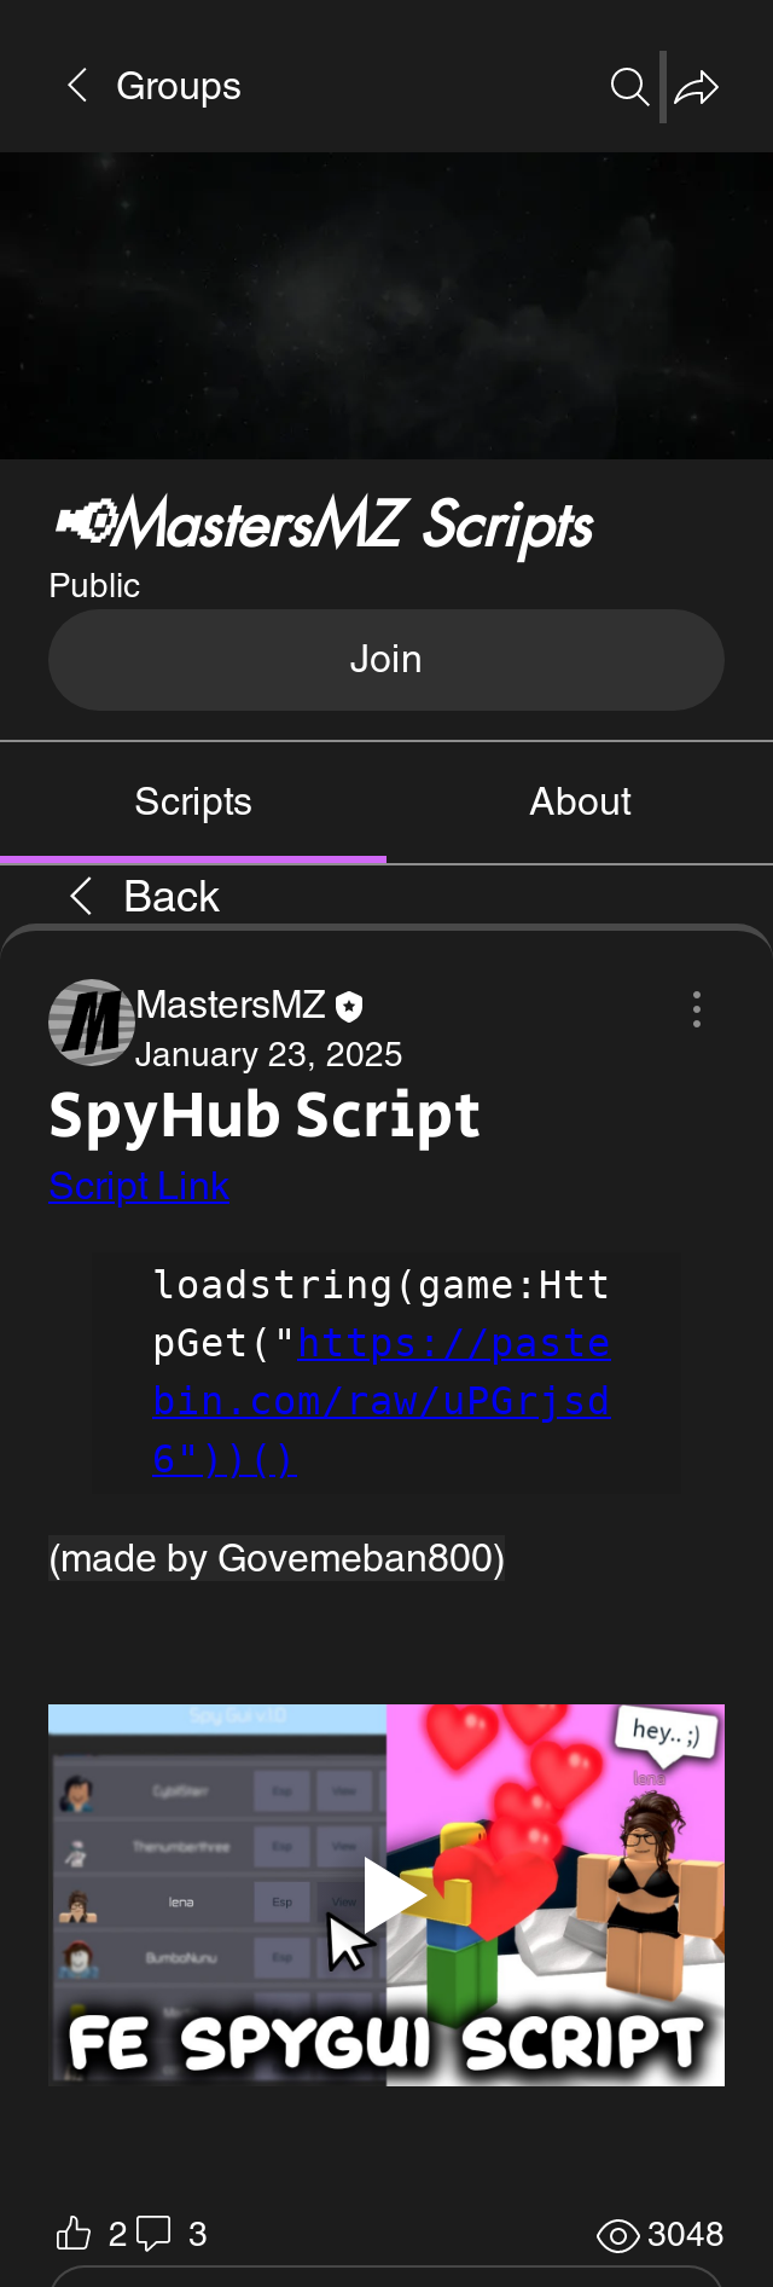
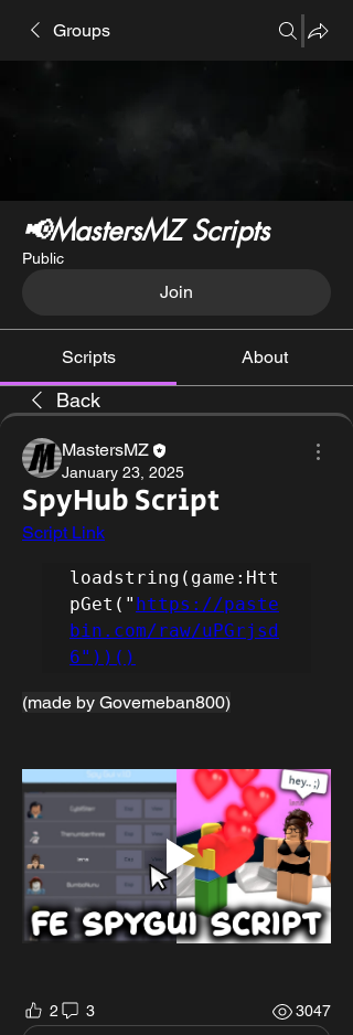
- 3048
+ 3047
